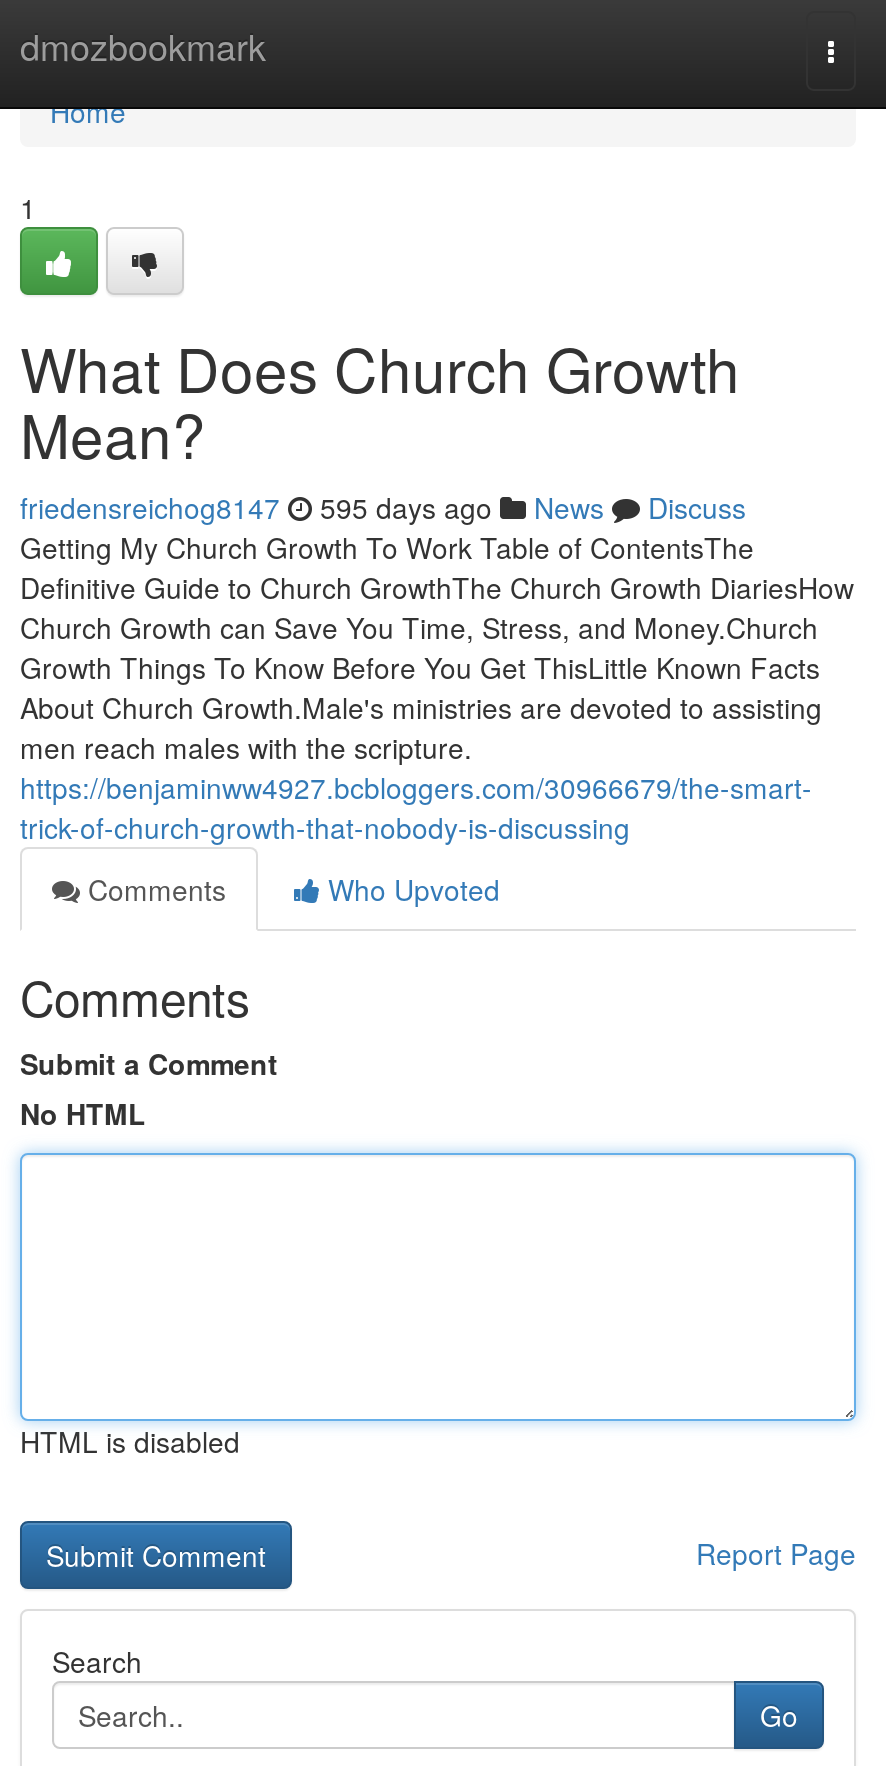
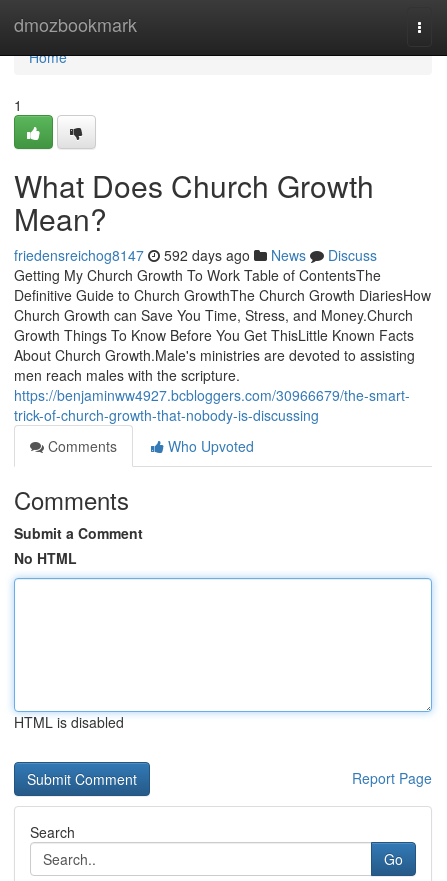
- friedensreichog8147 595 days ago News Discuss
+ friedensreichog8147 592 days ago News Discuss
